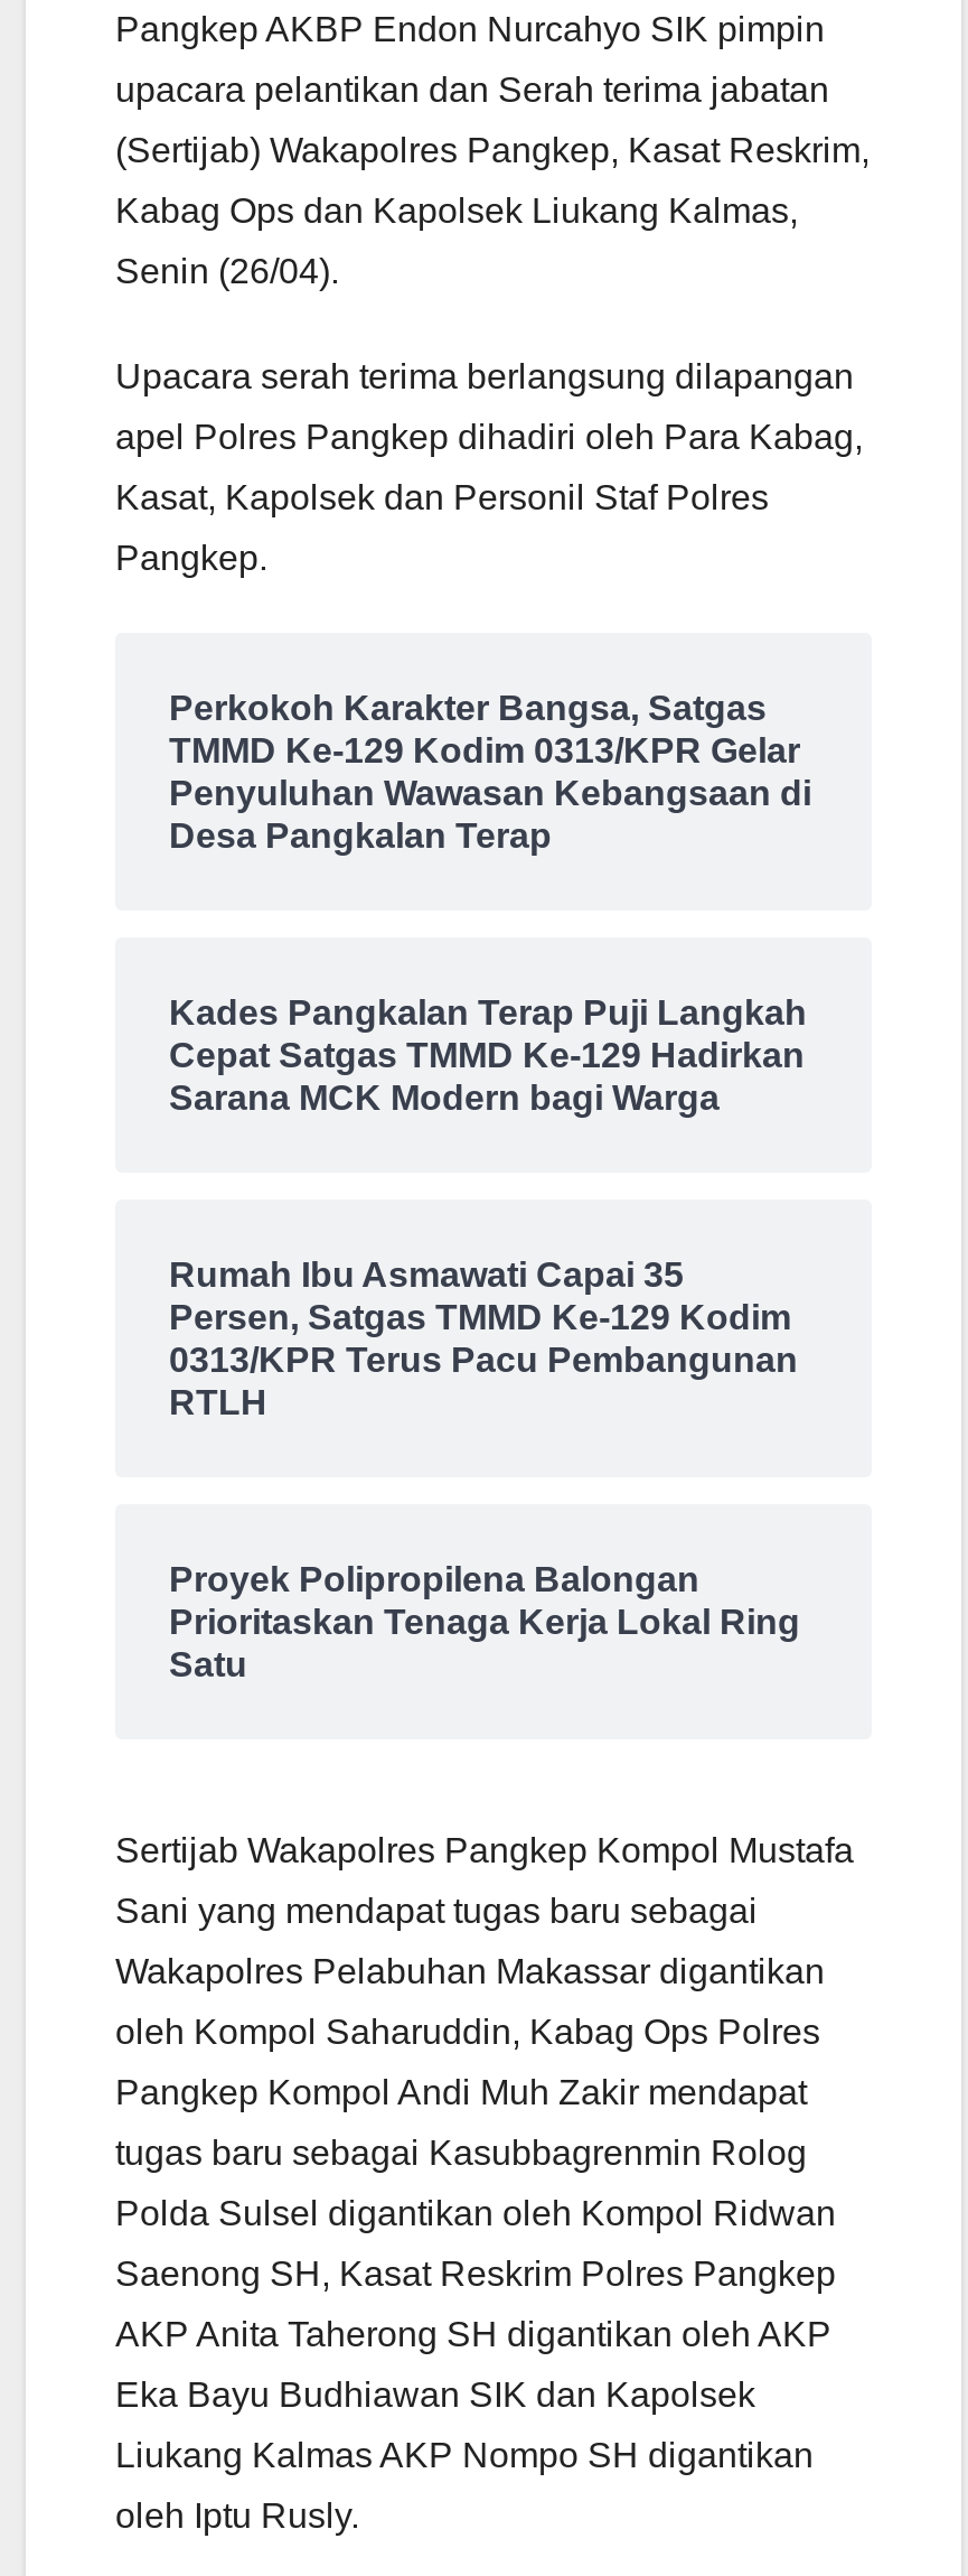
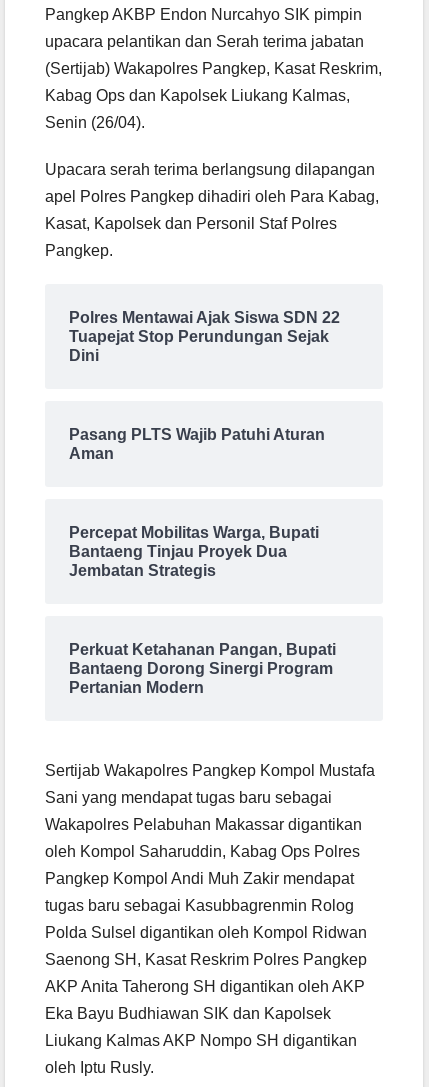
- Perkokoh Karakter Bangsa, Satgas
- TMMD Ke-129 Kodim 0313/KPR Gelar
- Penyuluhan Wawasan Kebangsaan di
- Desa Pangkalan Terap
+ Polres Mentawai Ajak Siswa SDN 22
+ Tuapejat Stop Perundungan Sejak
+ Dini

- Kades Pangkalan Terap Puji Langkah
- Cepat Satgas TMMD Ke-129 Hadirkan
- Sarana MCK Modern bagi Warga
+ Pasang PLTS Wajib Patuhi Aturan
+ Aman

- Rumah Ibu Asmawati Capai 35
- Persen, Satgas TMMD Ke-129 Kodim
- 0313/KPR Terus Pacu Pembangunan
- RTLH
+ Percepat Mobilitas Warga, Bupati
+ Bantaeng Tinjau Proyek Dua
+ Jembatan Strategis

- Proyek Polipropilena Balongan
- Prioritaskan Tenaga Kerja Lokal Ring
- Satu
+ Perkuat Ketahanan Pangan, Bupati
+ Bantaeng Dorong Sinergi Program
+ Pertanian Modern
